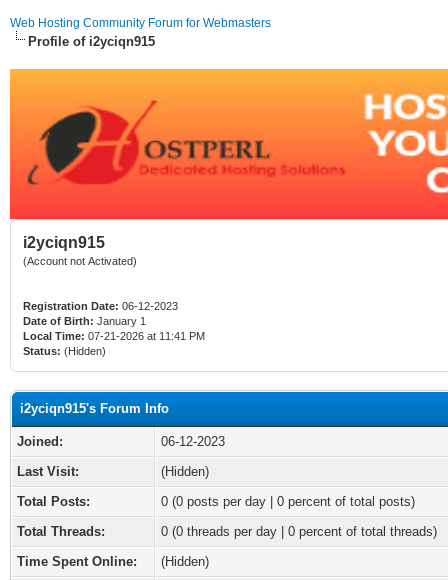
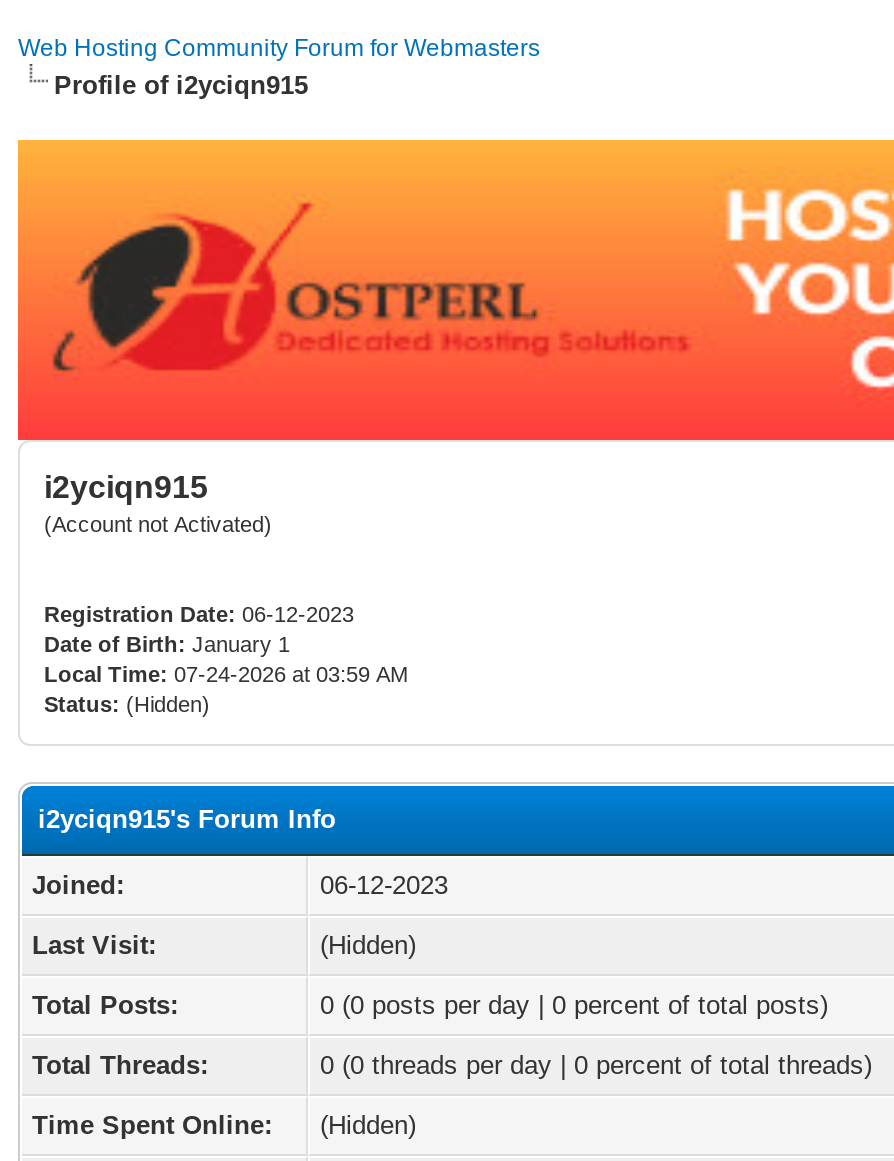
- Local Time: 07-21-2026 at 11:41 PM
+ Local Time: 07-24-2026 at 03:59 AM
